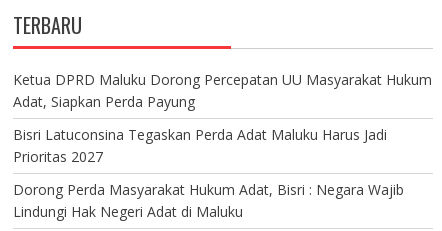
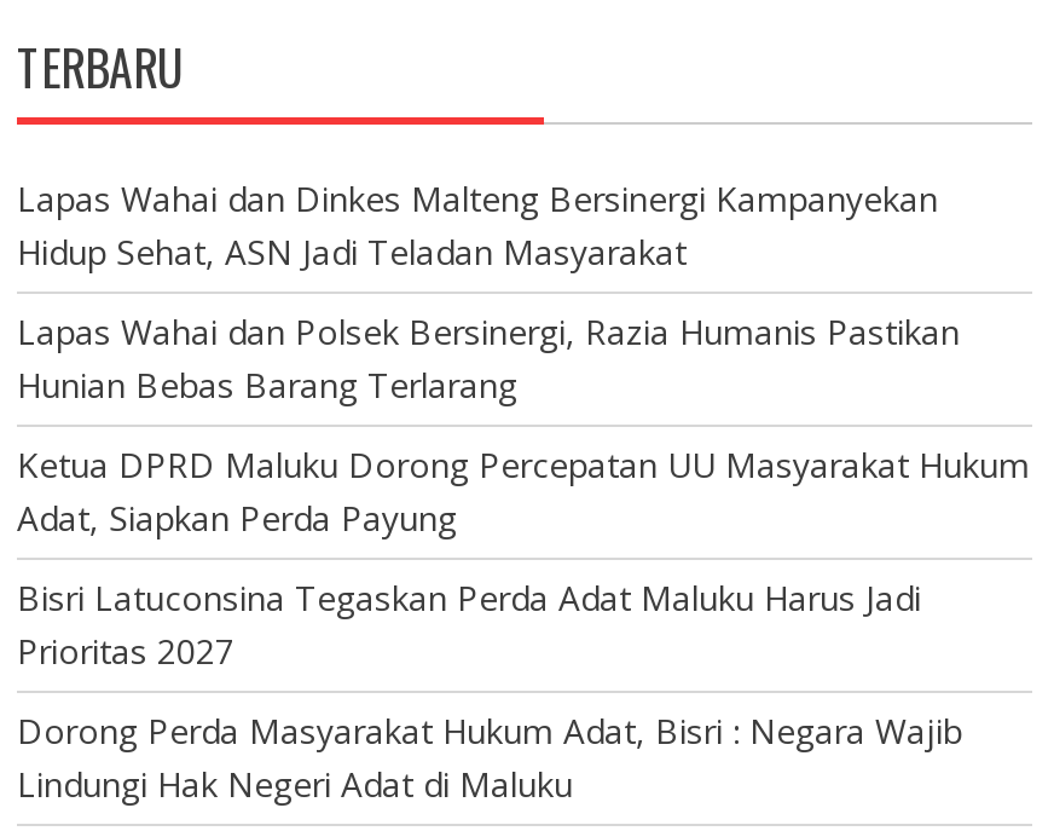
+ Lapas Wahai dan Dinkes Malteng Bersinergi Kampanyekan
+ Hidup Sehat, ASN Jadi Teladan Masyarakat
+ Lapas Wahai dan Polsek Bersinergi, Razia Humanis Pastikan
+ Hunian Bebas Barang Terlarang
